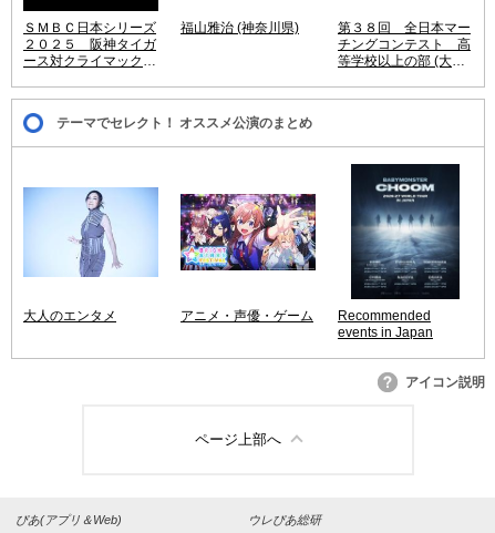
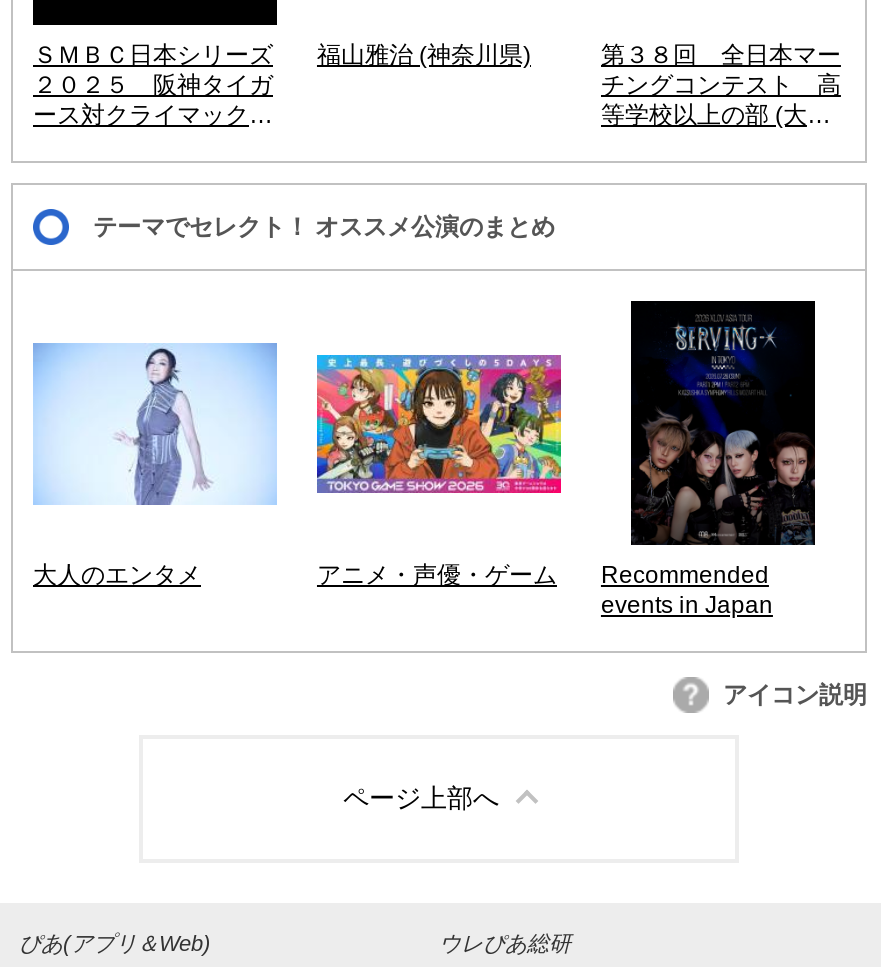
- [image]
+ [image]

- [image]
+ [image]
